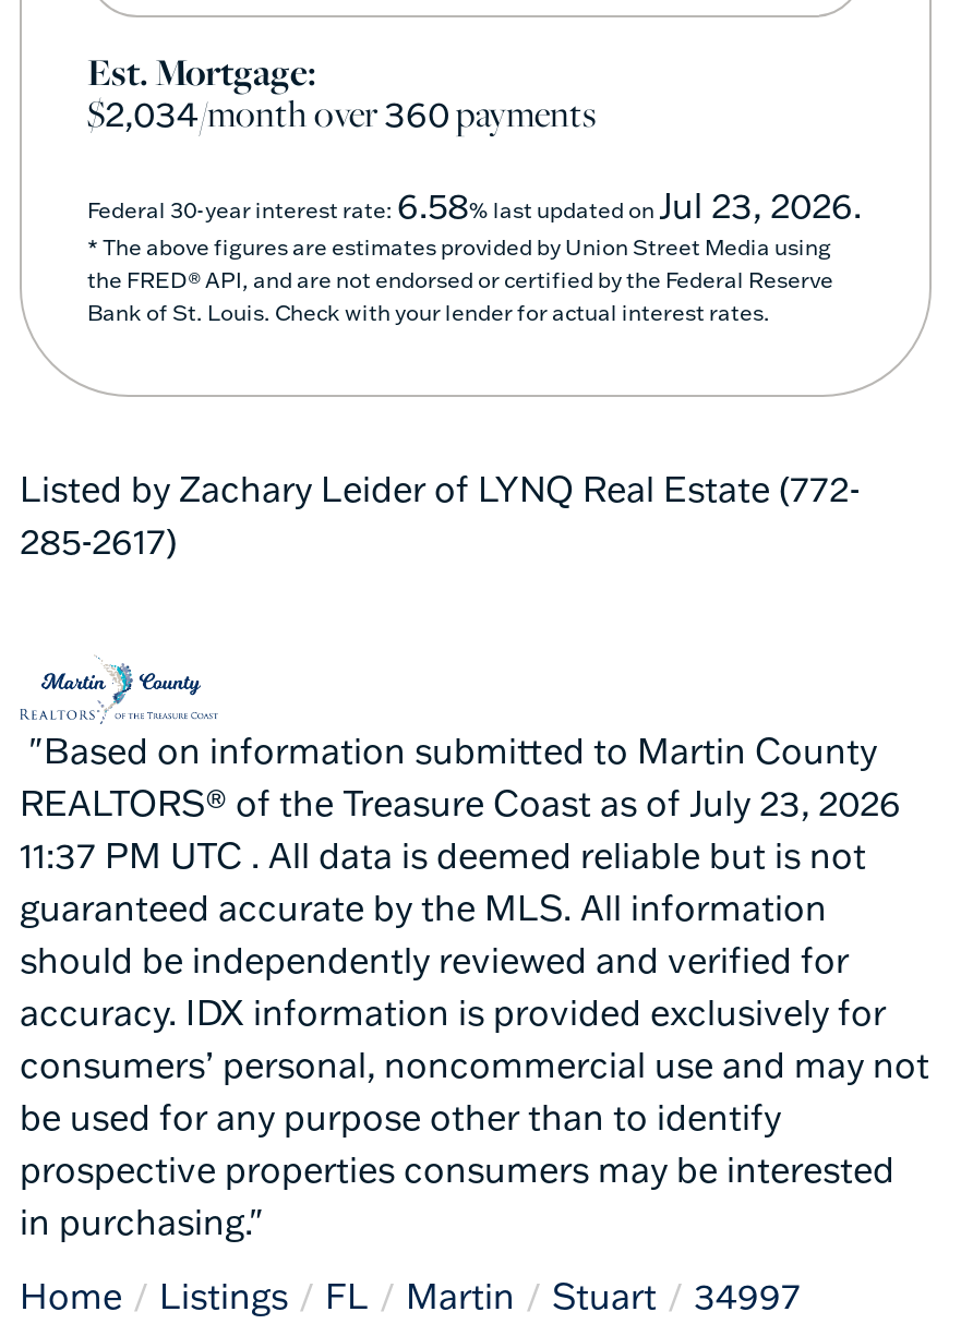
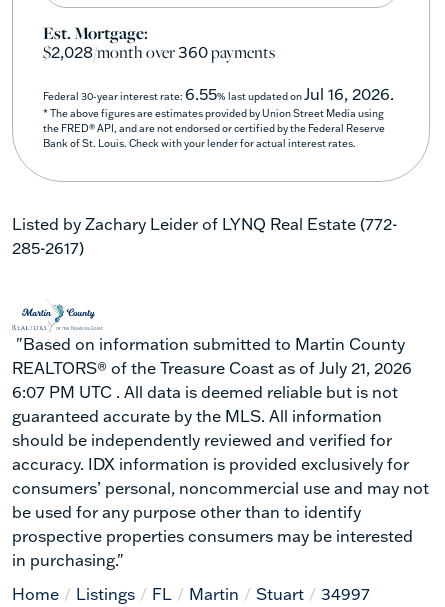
- $2,034/month over360payments
+ $2,028/month over360payments

- Federal 30-year interest rate: 6.58% last updated on Jul 23, 2026.
+ Federal 30-year interest rate: 6.55% last updated on Jul 16, 2026.

- REALTORS® of the Treasure Coast as of July 23, 2026
+ REALTORS® of the Treasure Coast as of July 21, 2026

- 11:37 PM UTC . All data is deemed reliable but is not
+ 6:07 PM UTC . All data is deemed reliable but is not
